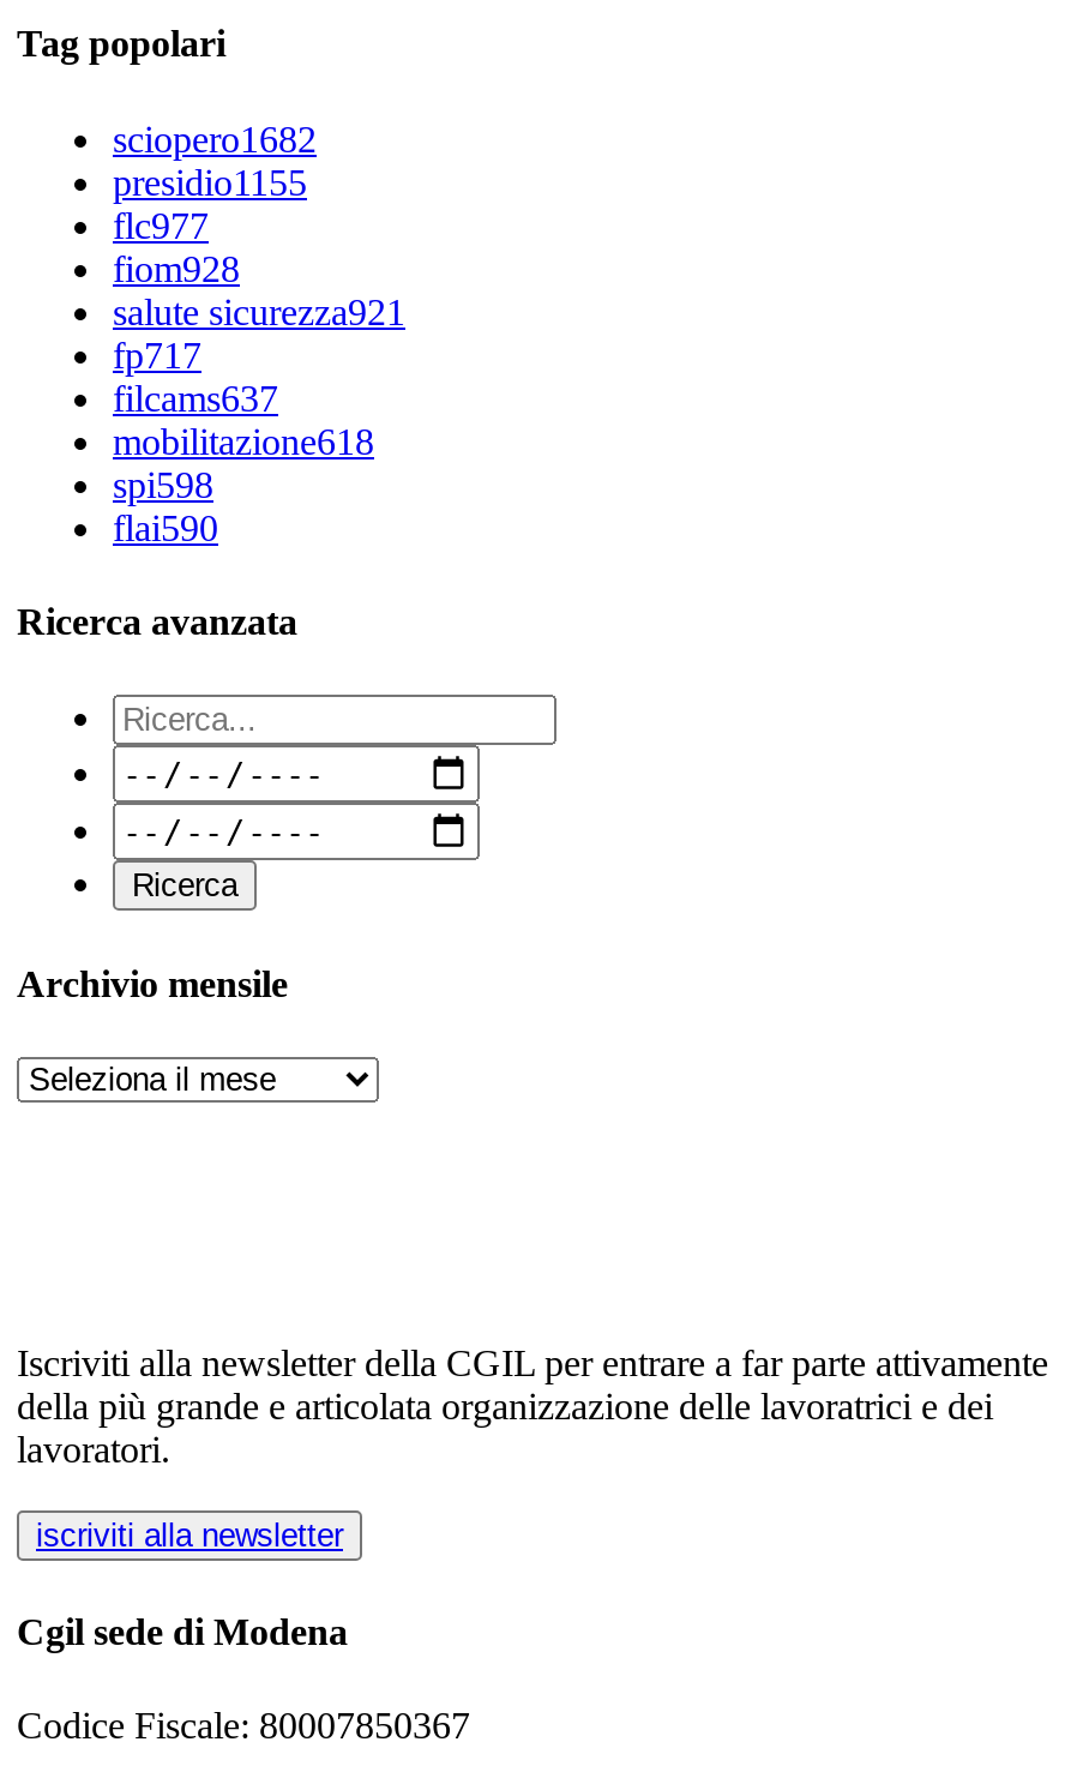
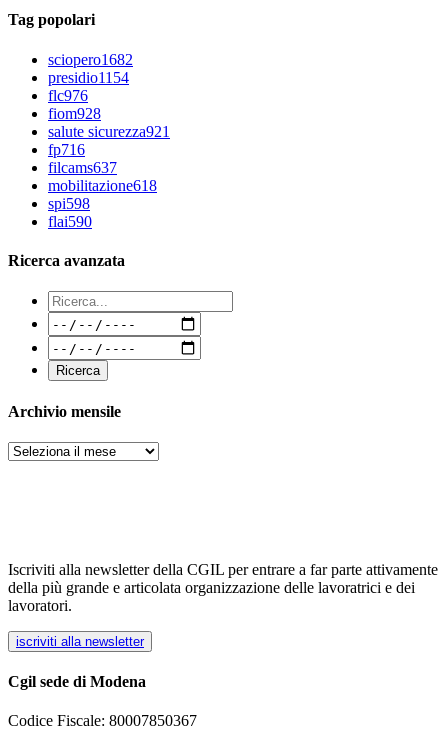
- presidio1155
+ presidio1154

- flc977
+ flc976

- fp717
+ fp716
